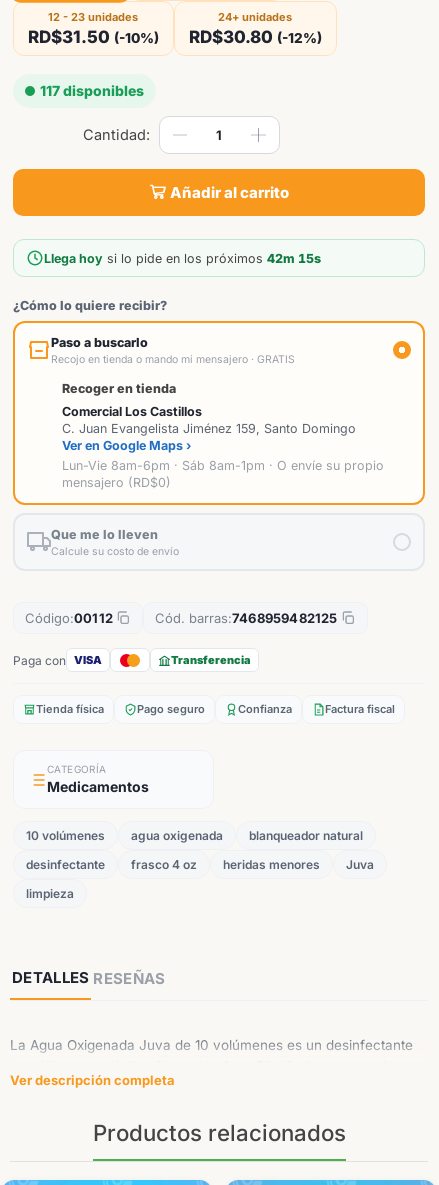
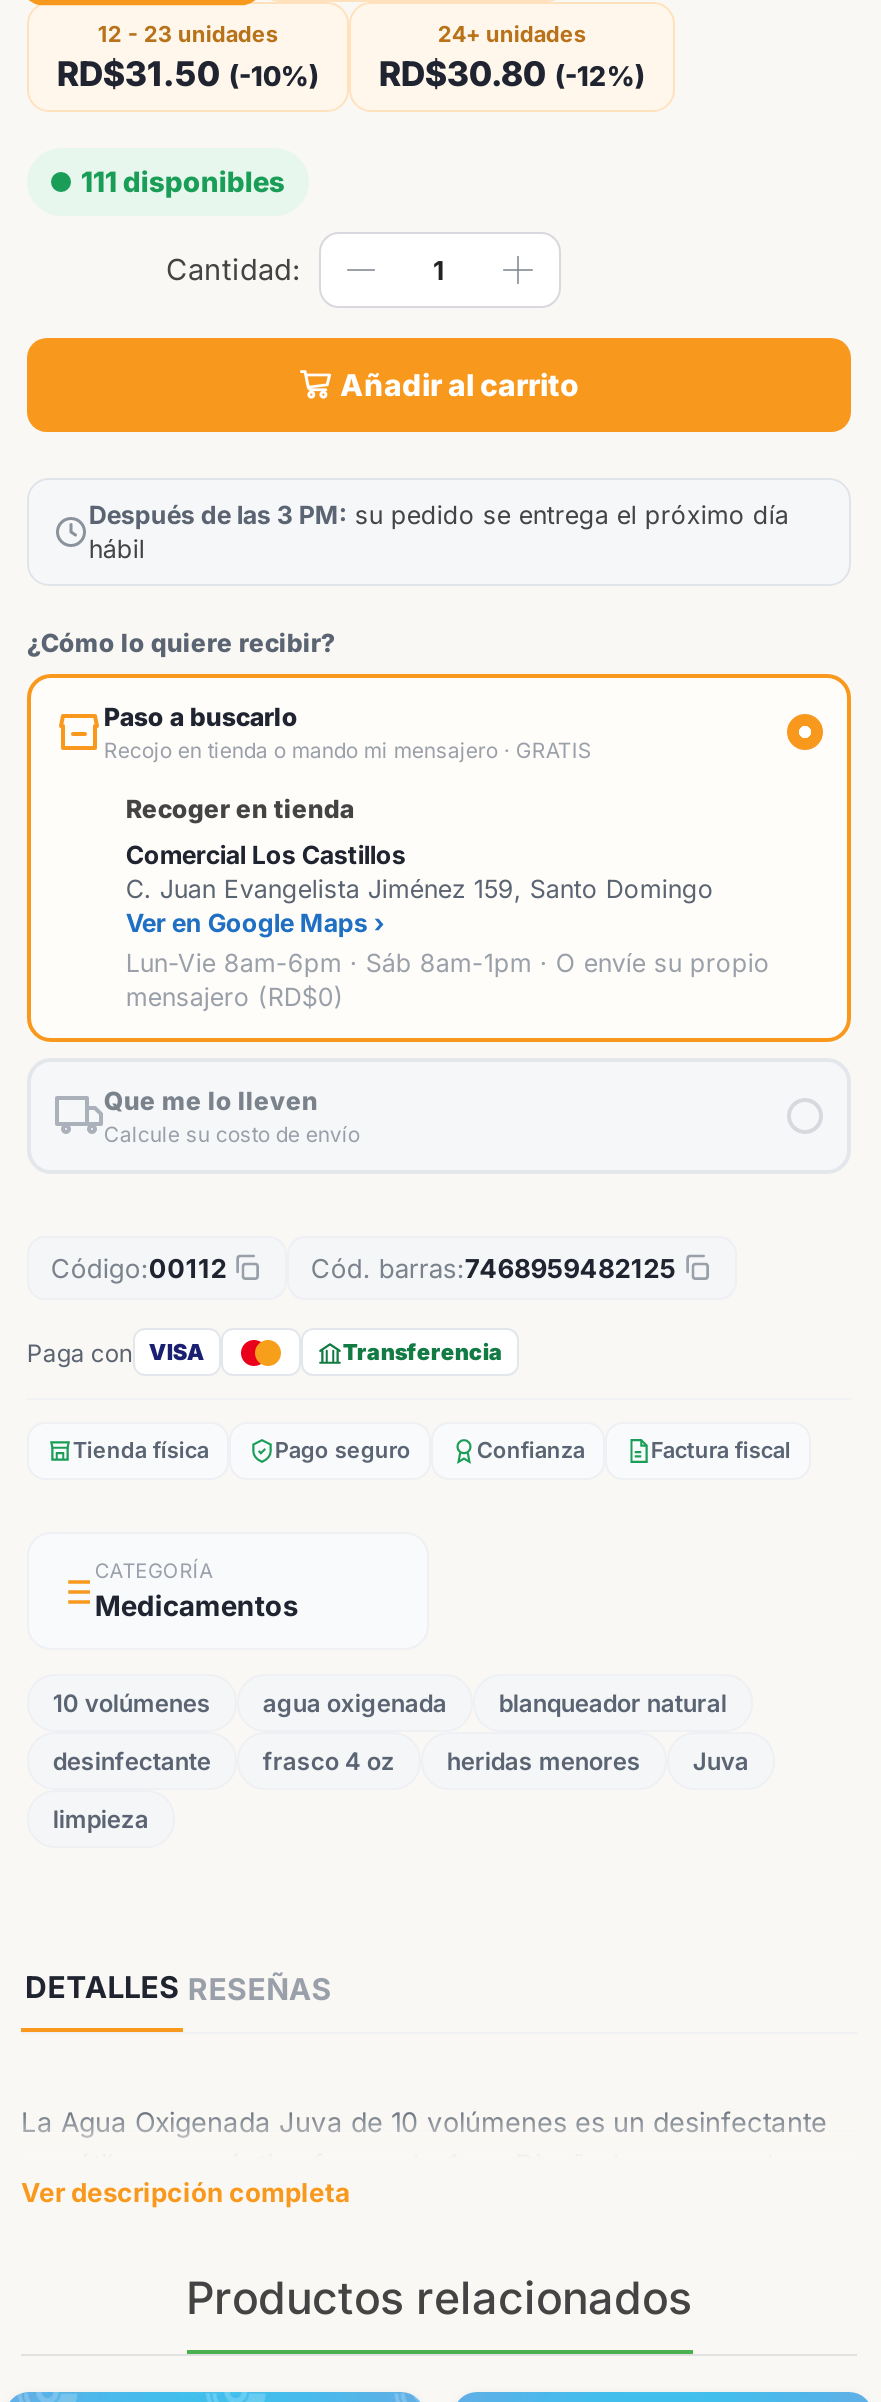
- 117 disponibles
+ 111 disponibles

- Llega hoy si lo pide en los próximos 42m 15s
+ Después de las 3 PM: su pedido se entrega el próximo día
+ hábil
